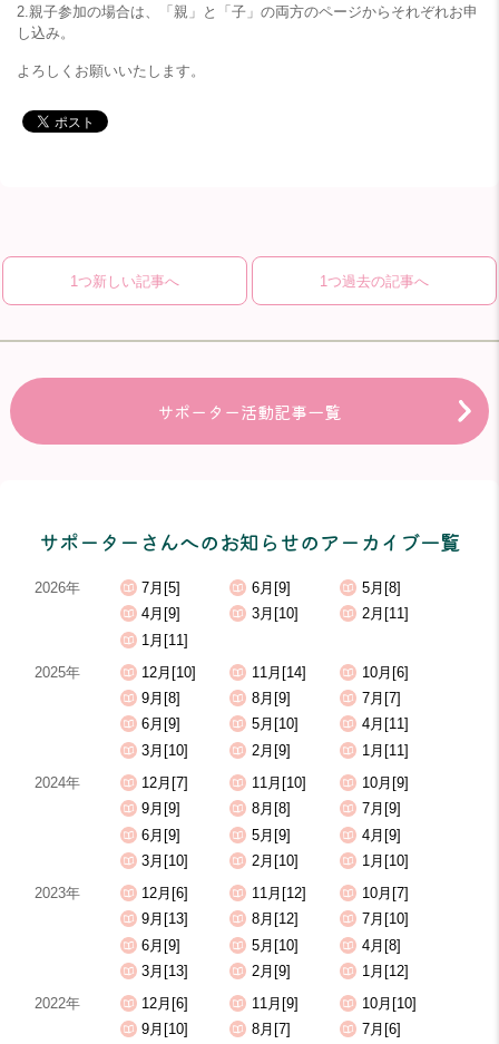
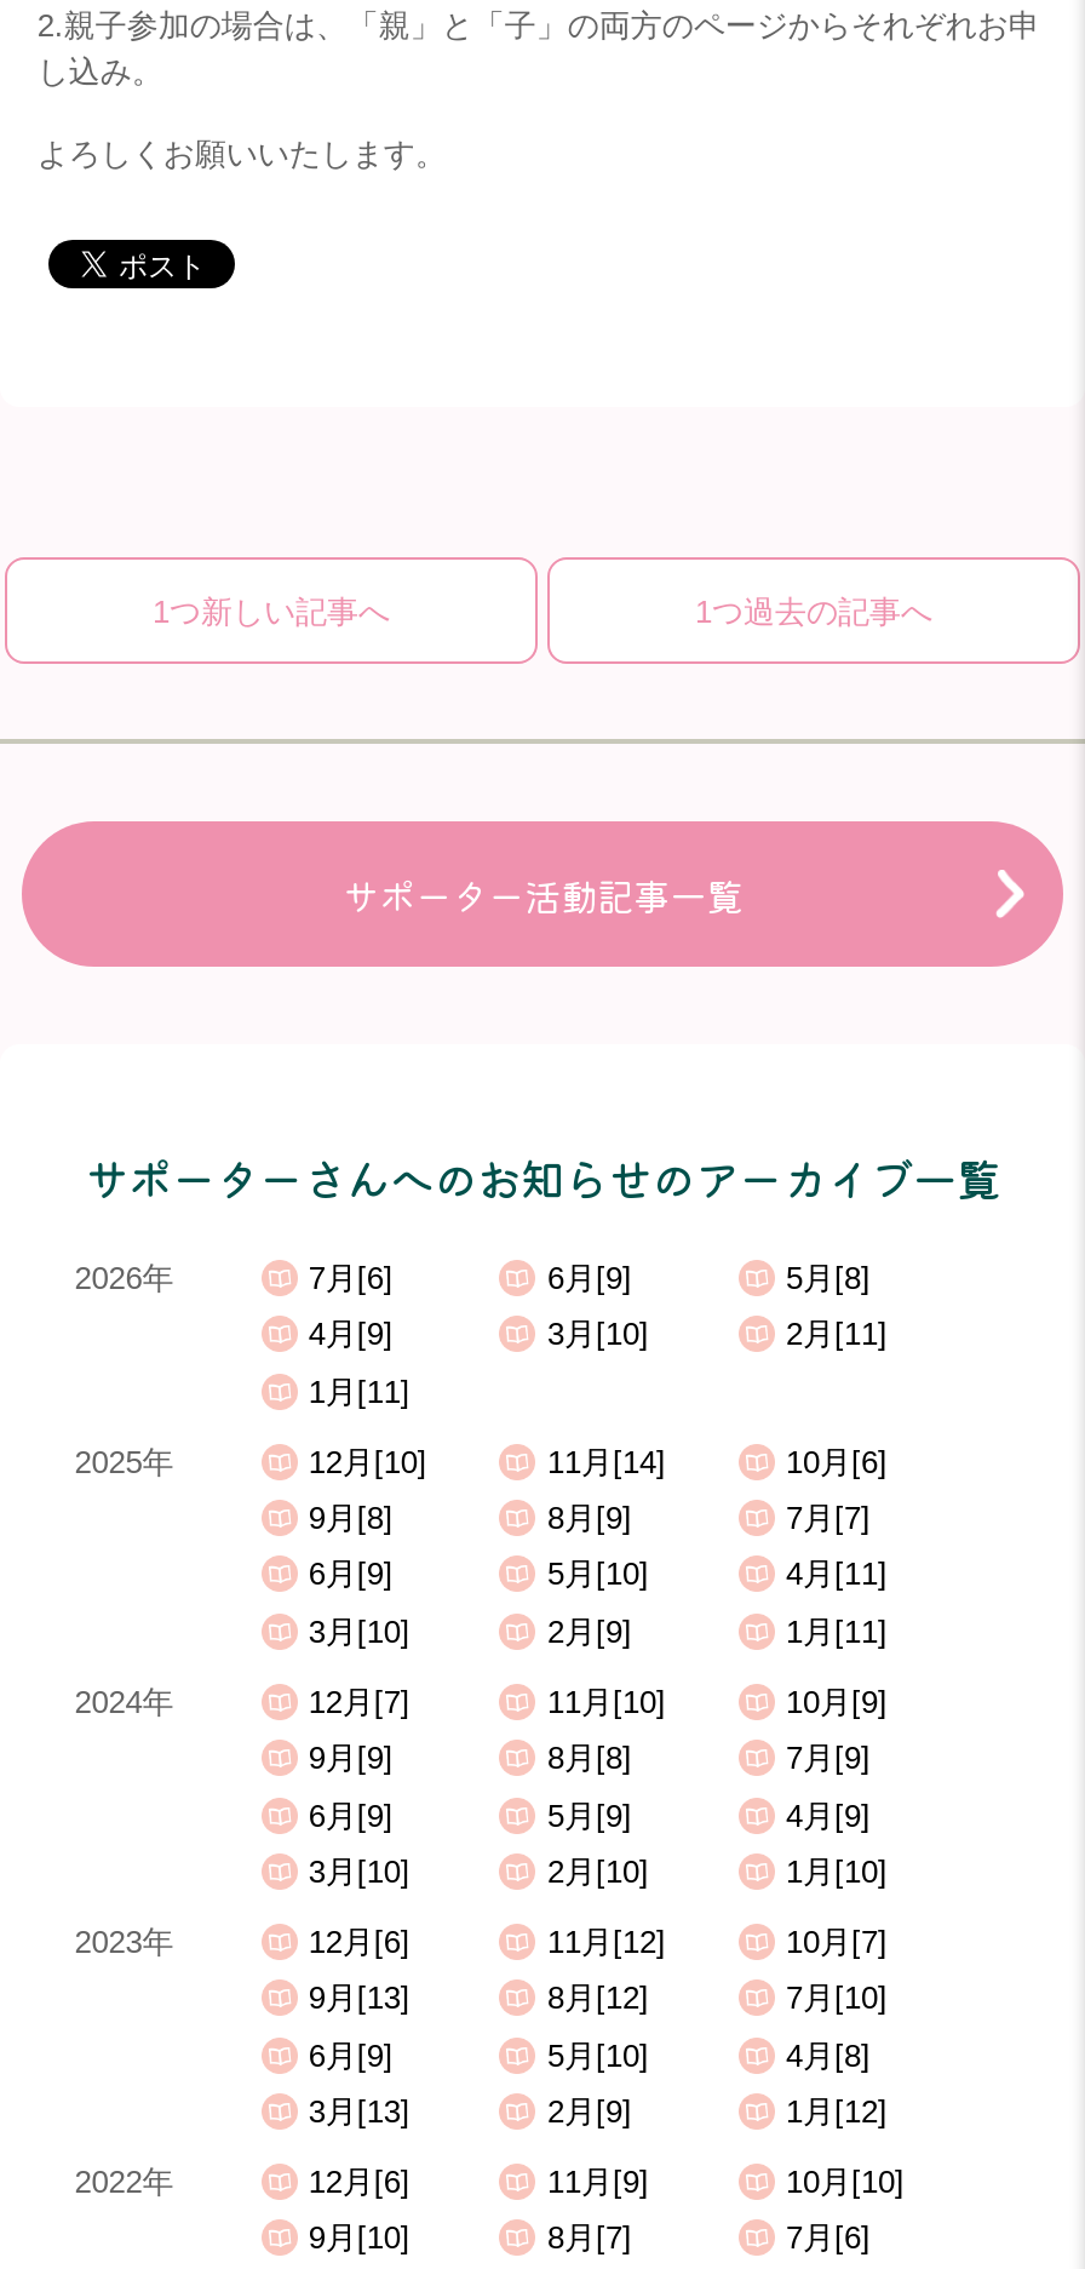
- 7月[5]
+ 7月[6]
